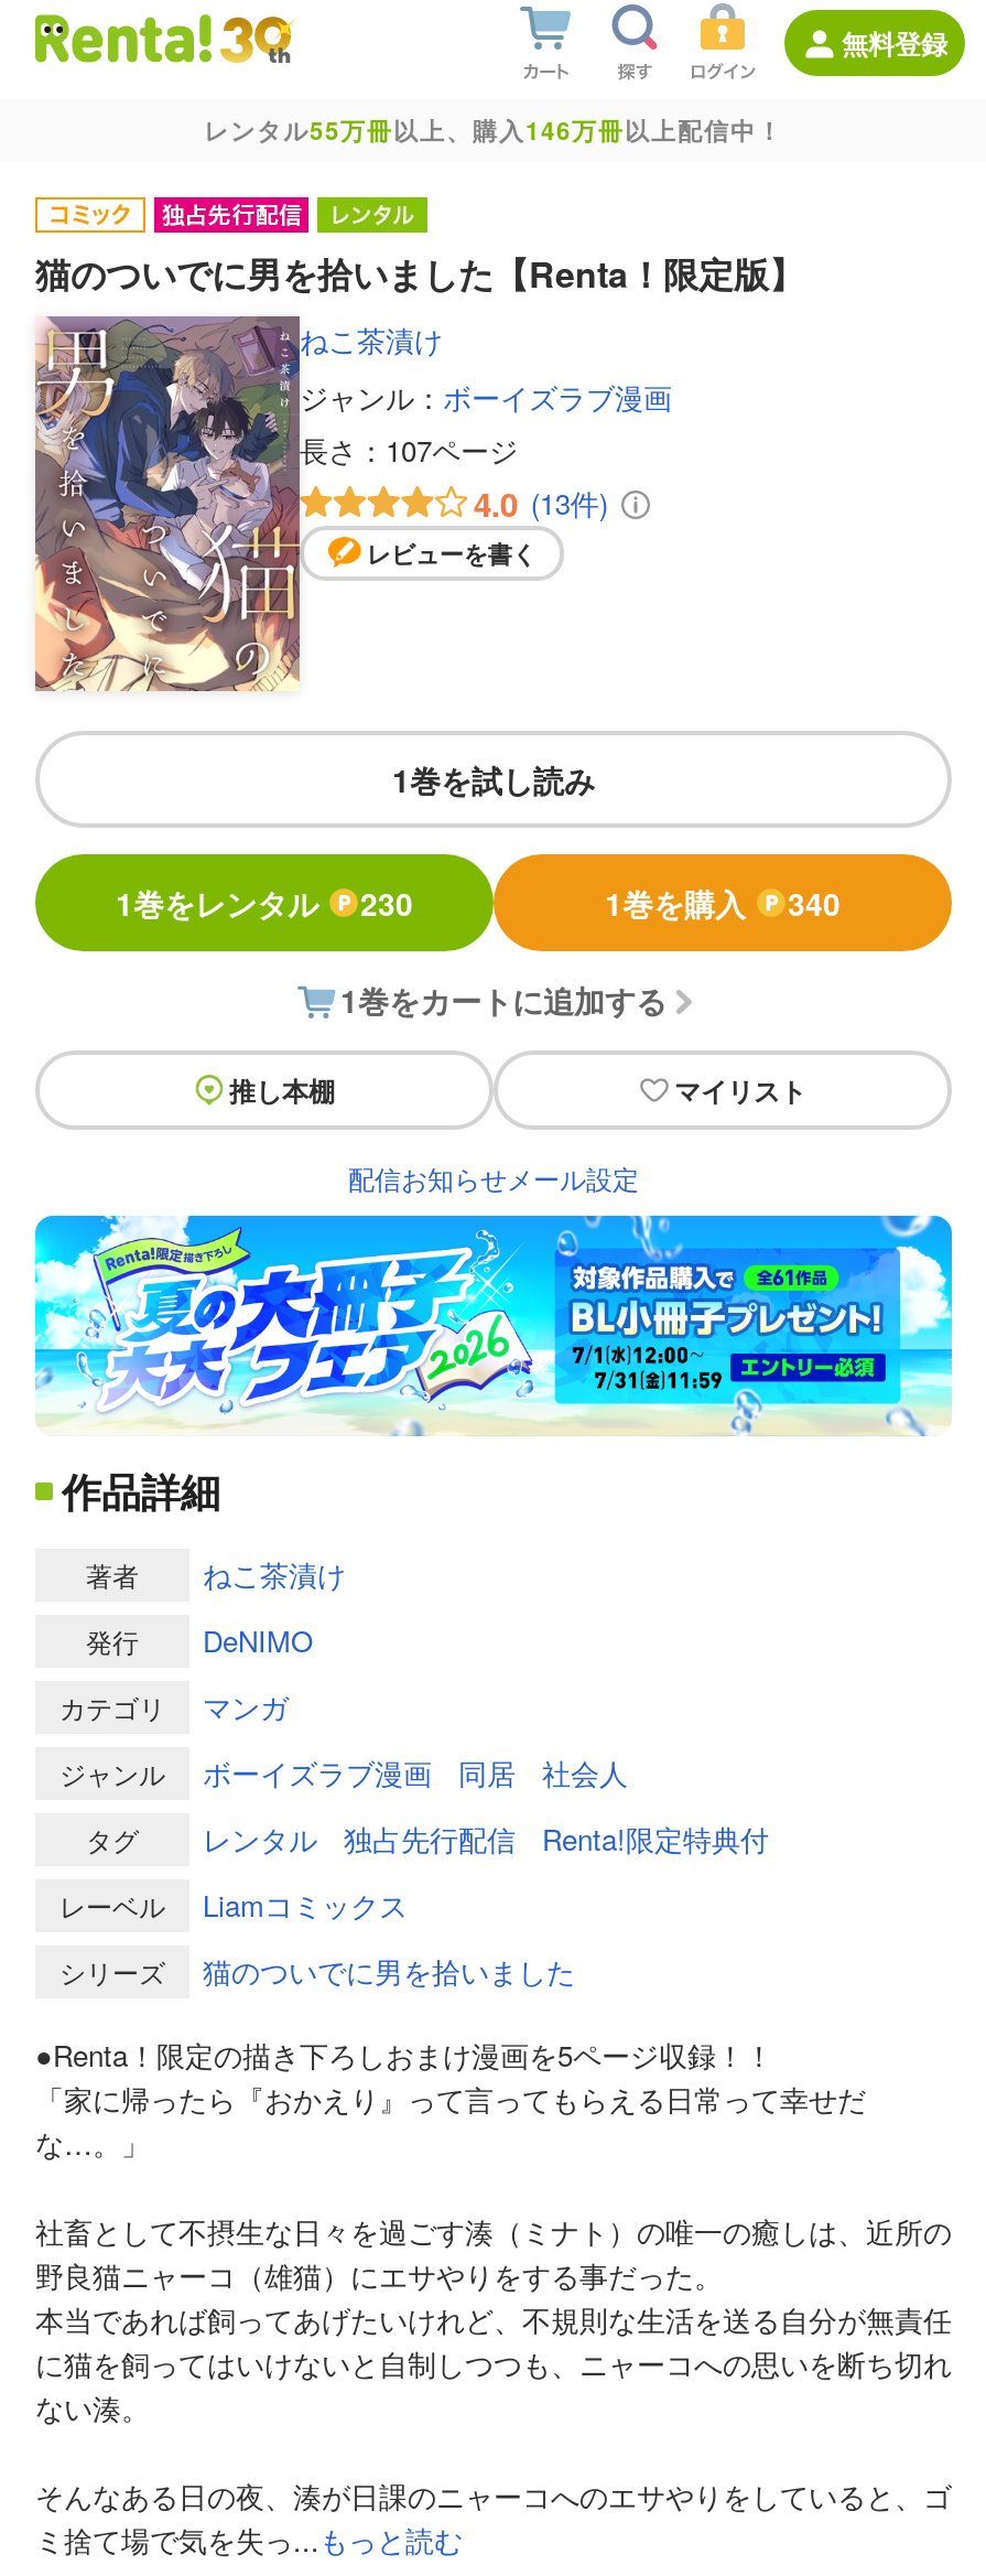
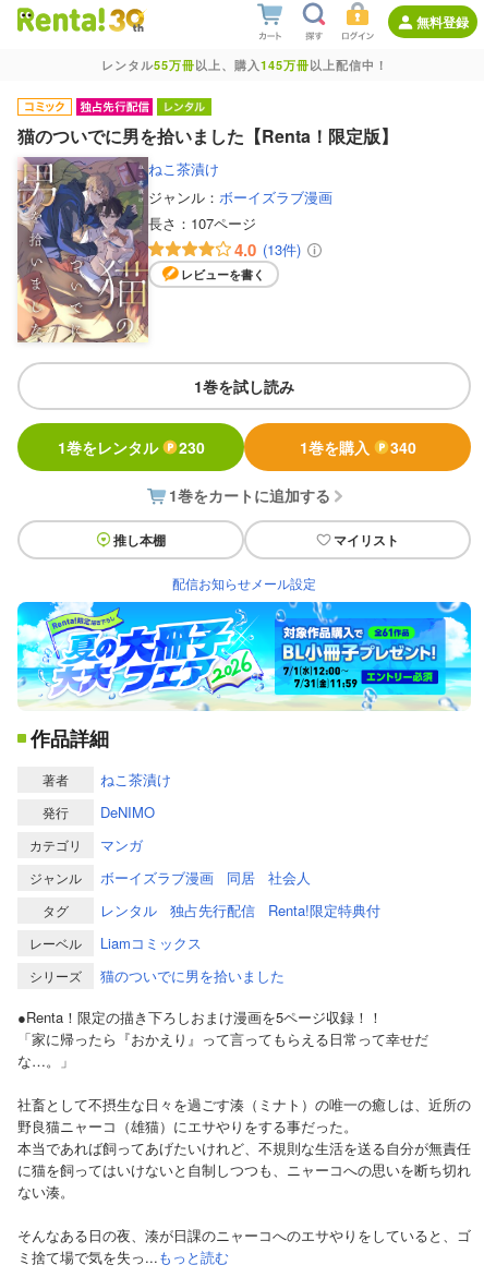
- レンタル55万冊以上、購入146万冊以上配信中！
+ レンタル55万冊以上、購入145万冊以上配信中！
